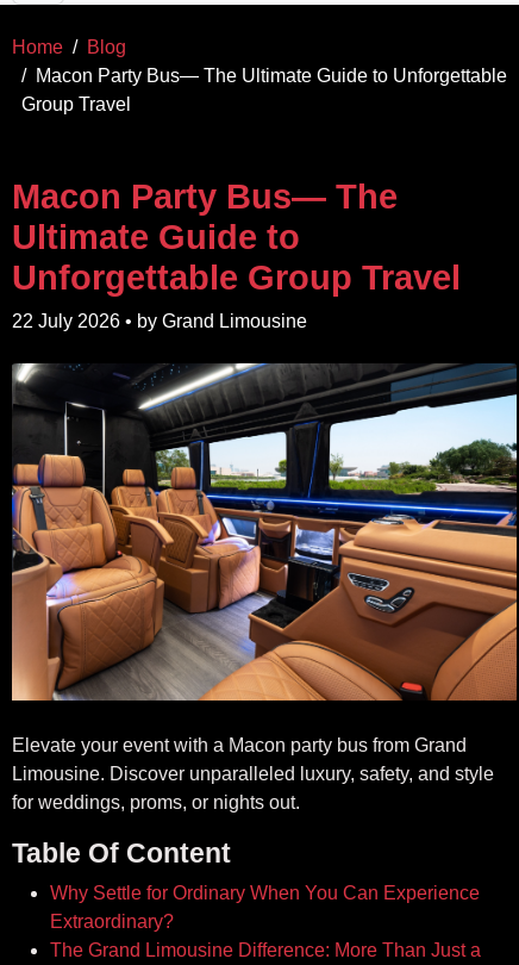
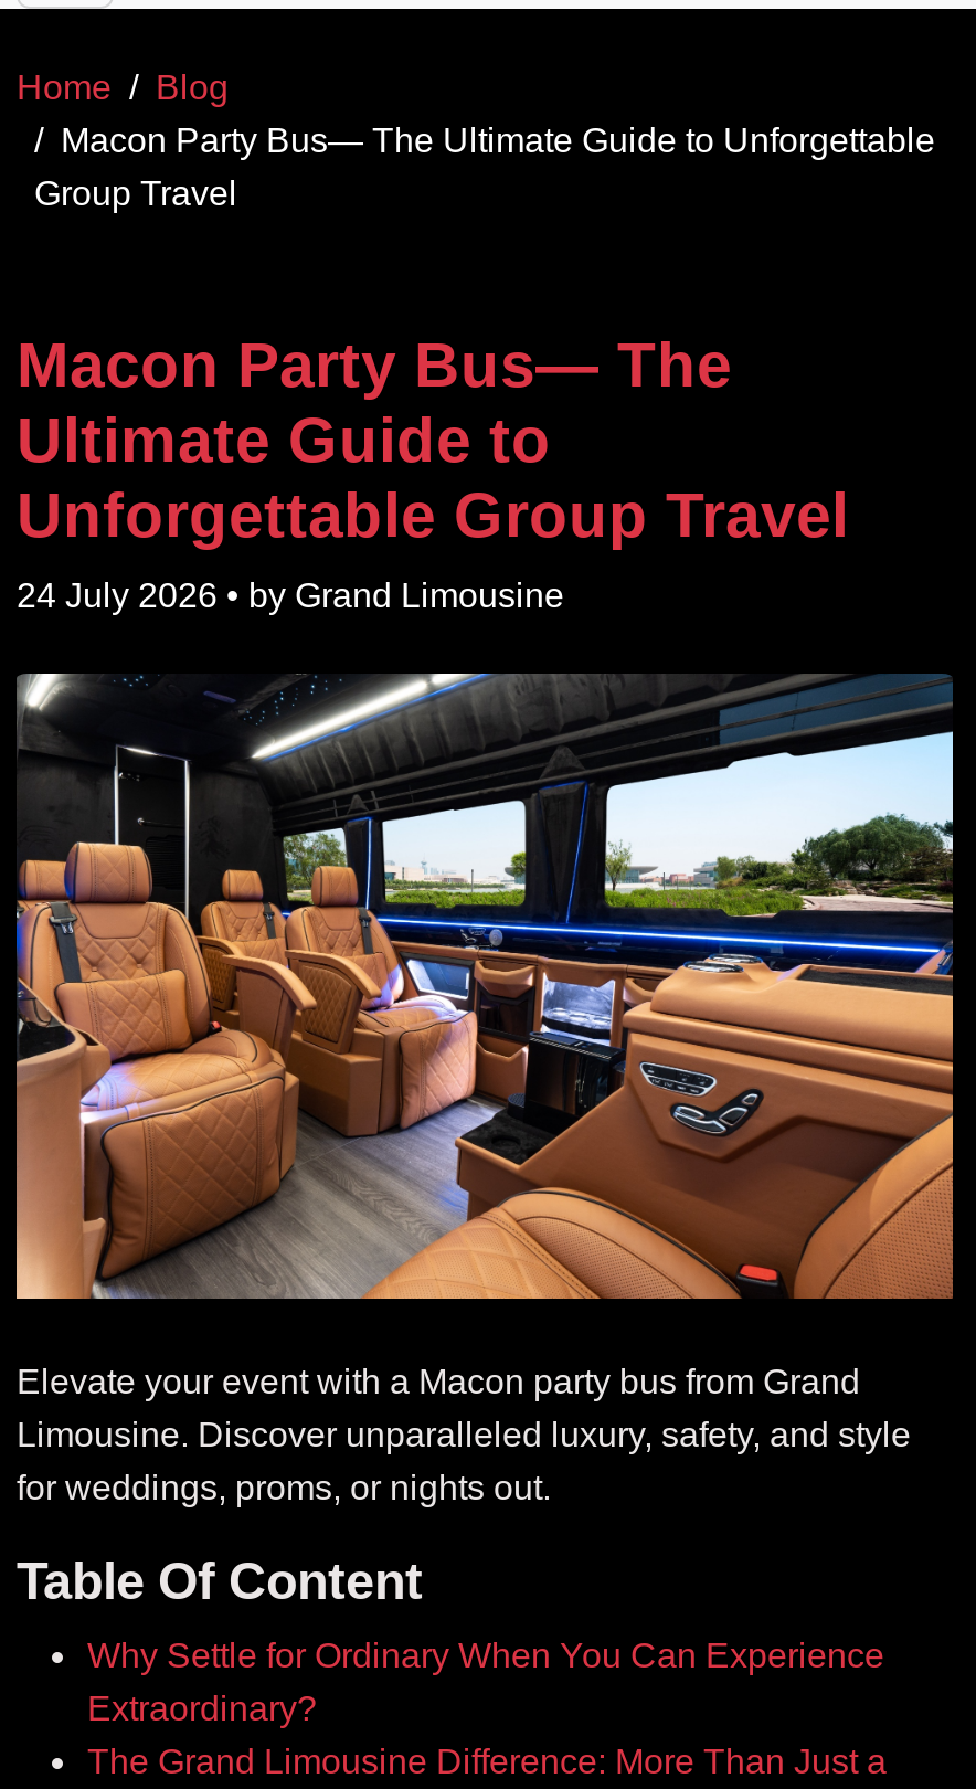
- 22 July 2026 • by Grand Limousine
+ 24 July 2026 • by Grand Limousine
